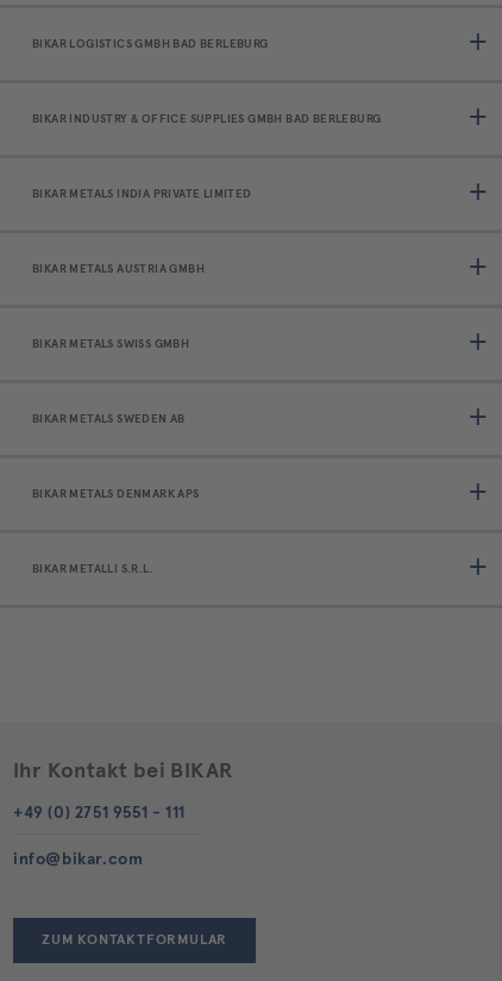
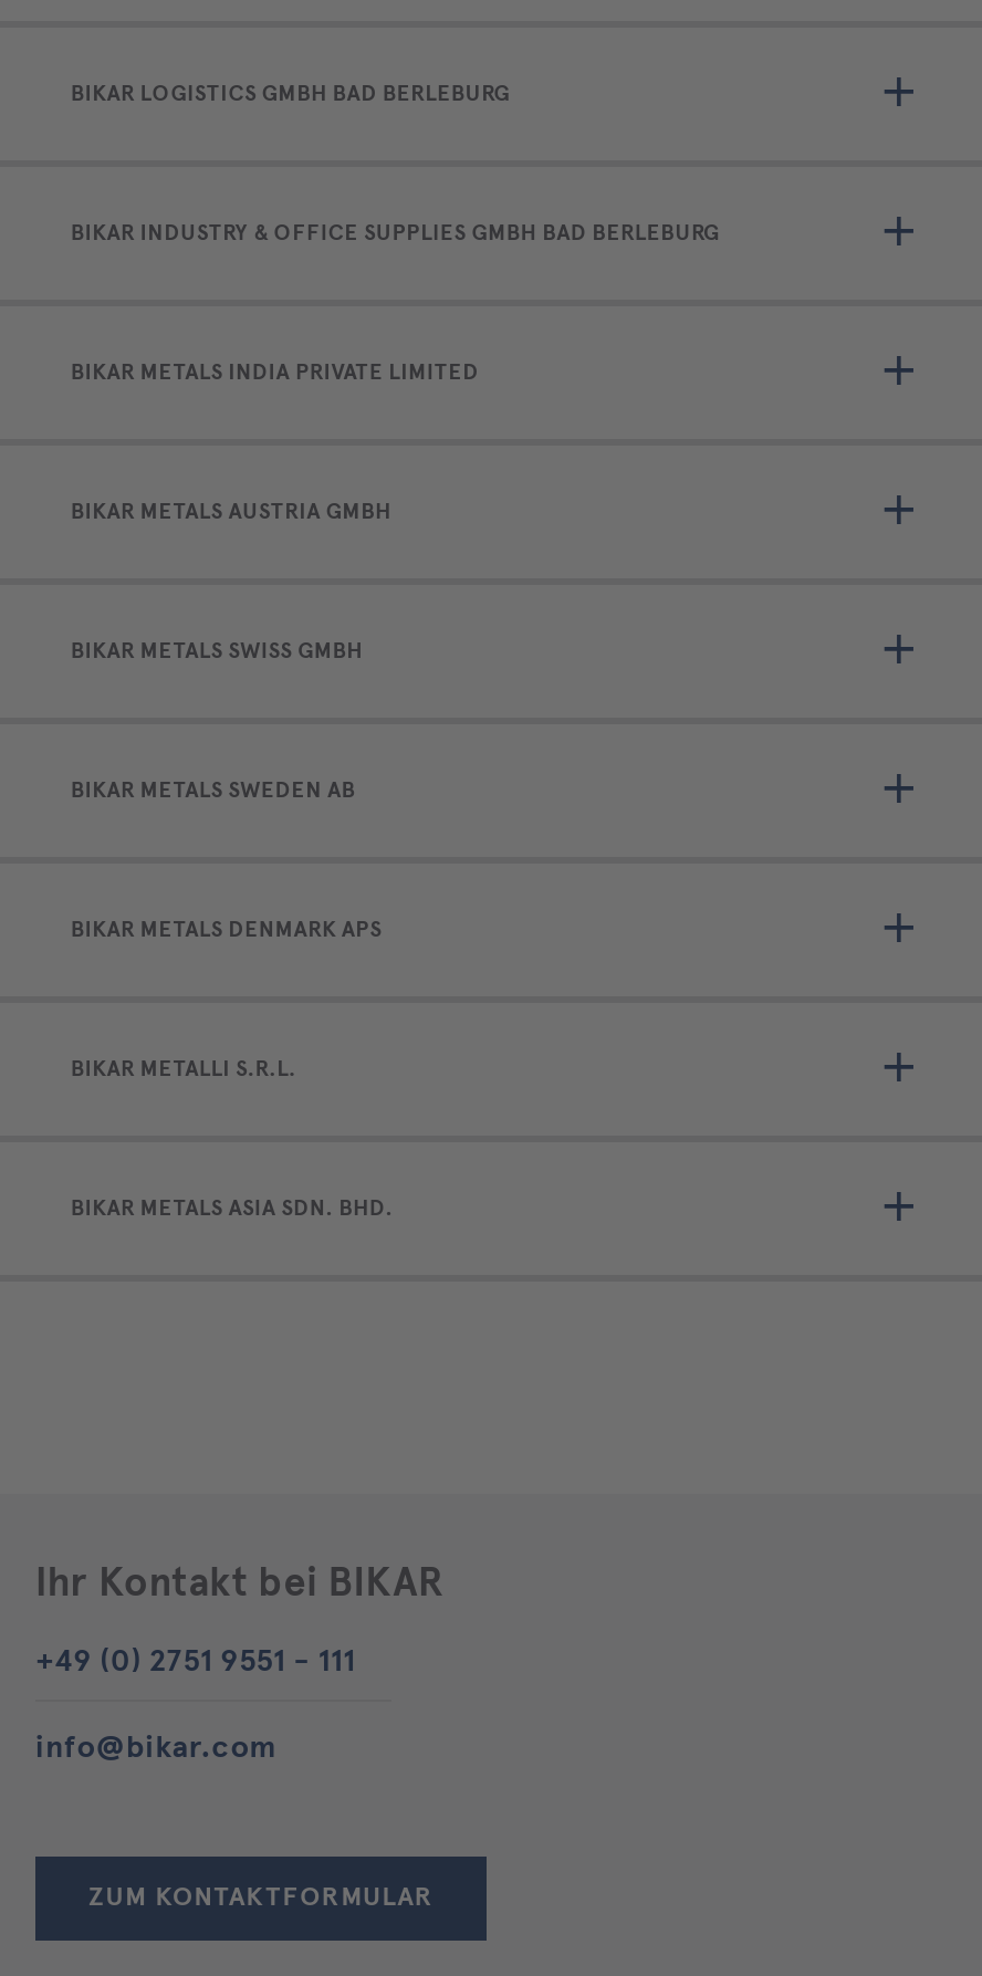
+ BIKAR METALS ASIA SDN. BHD.
